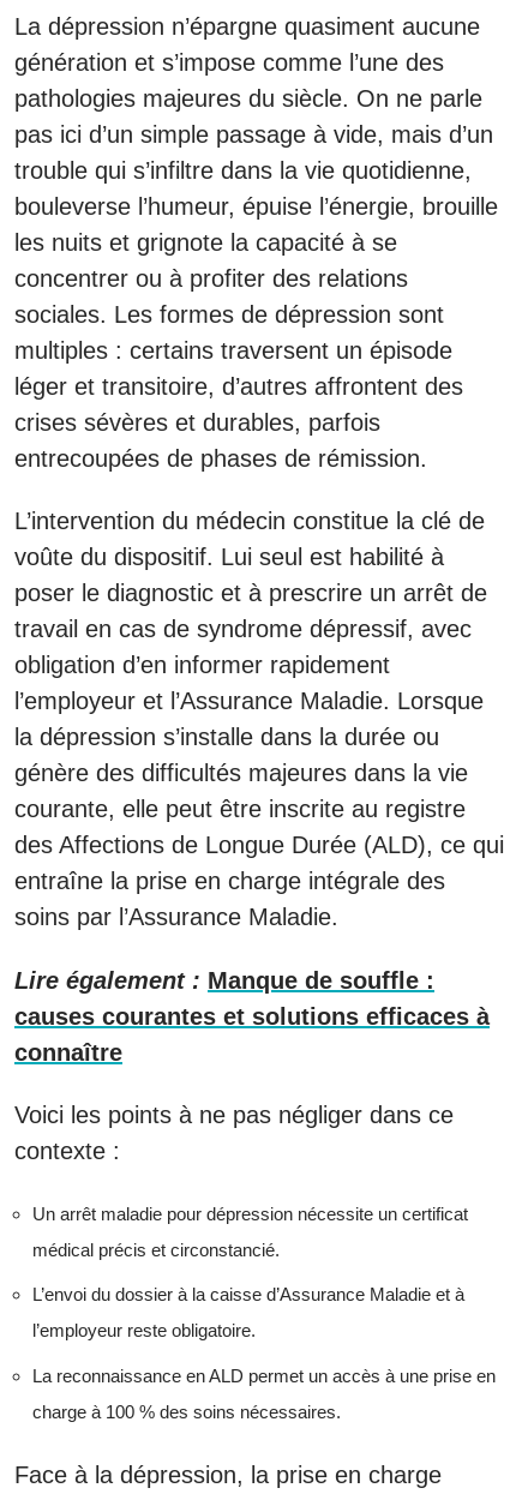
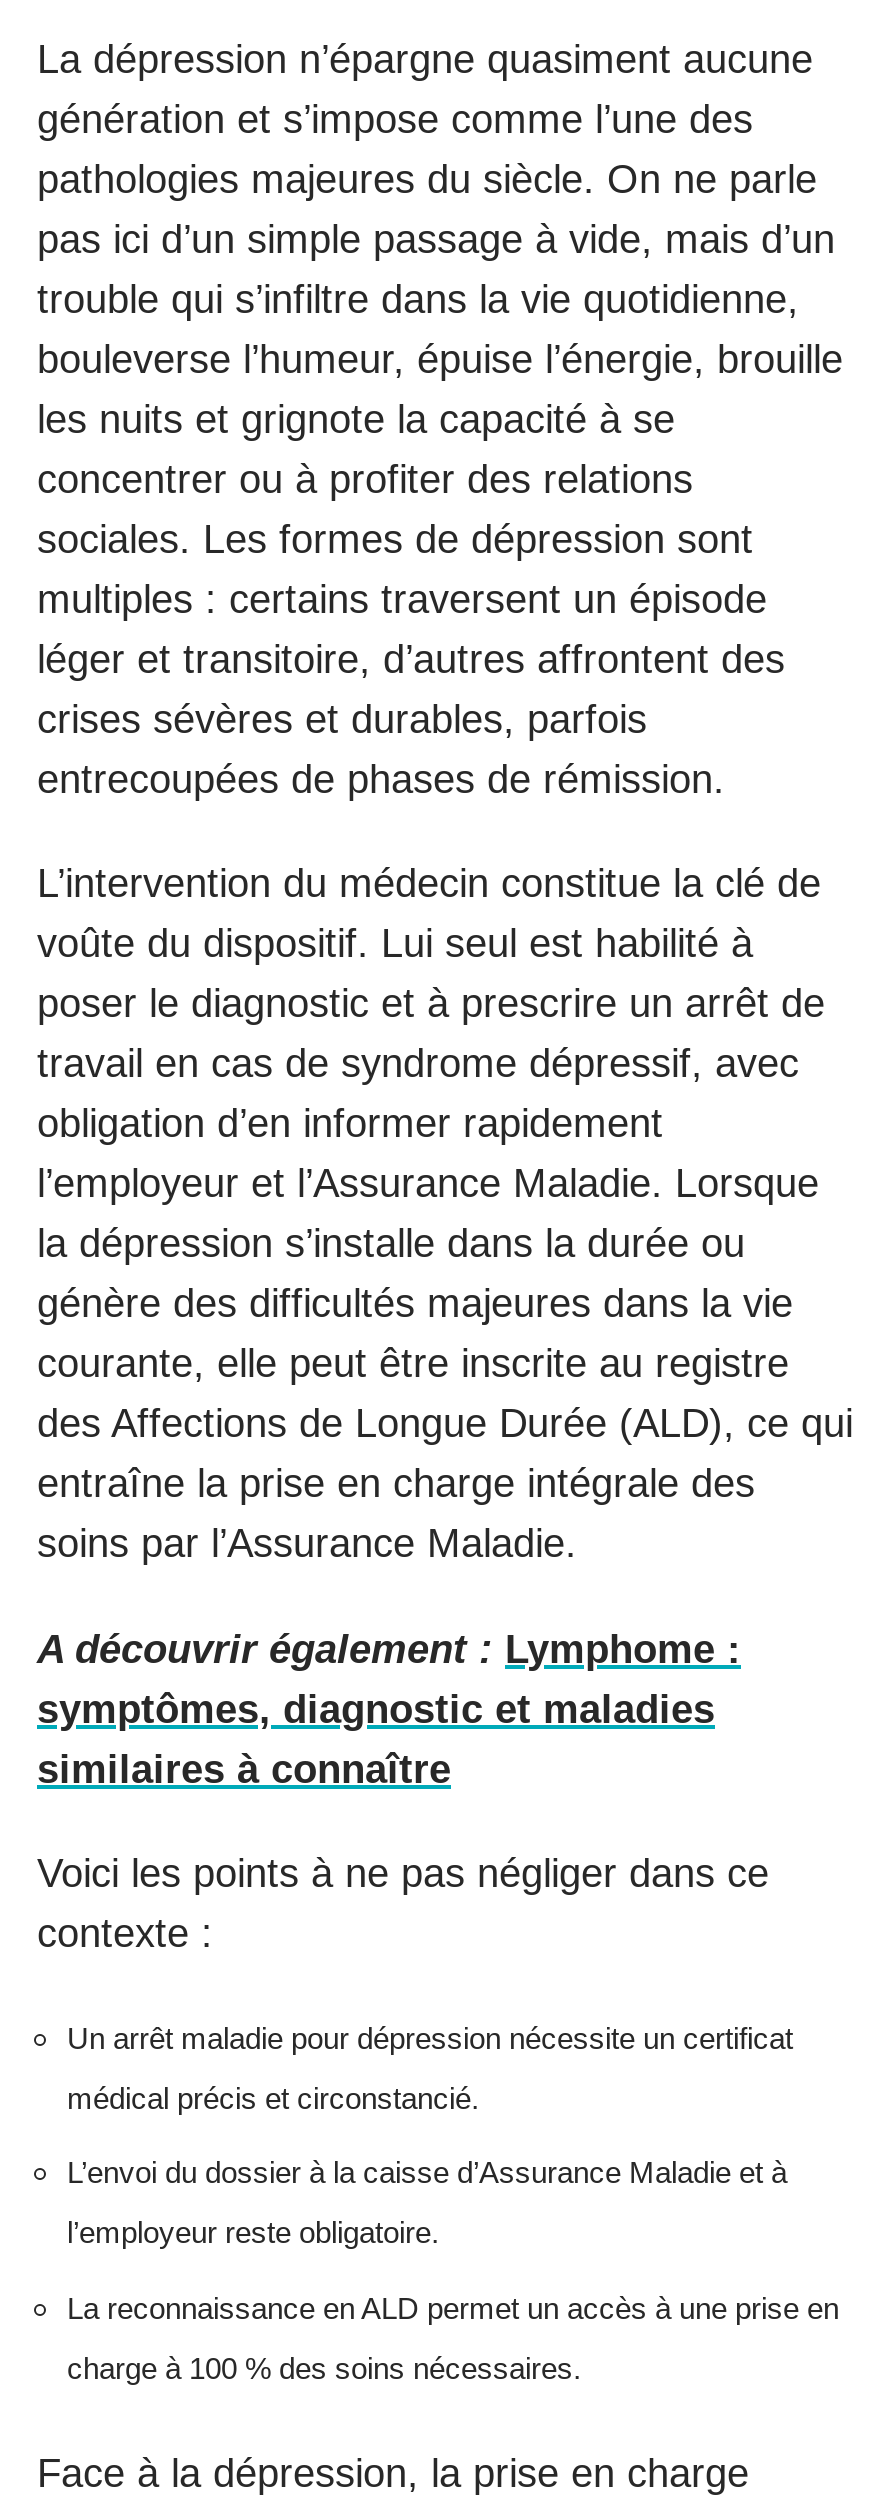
- Lire également : Manque de souffle :
- causes courantes et solutions efficaces à
- connaître
+ A découvrir également : Lymphome :
+ symptômes, diagnostic et maladies
+ similaires à connaître
